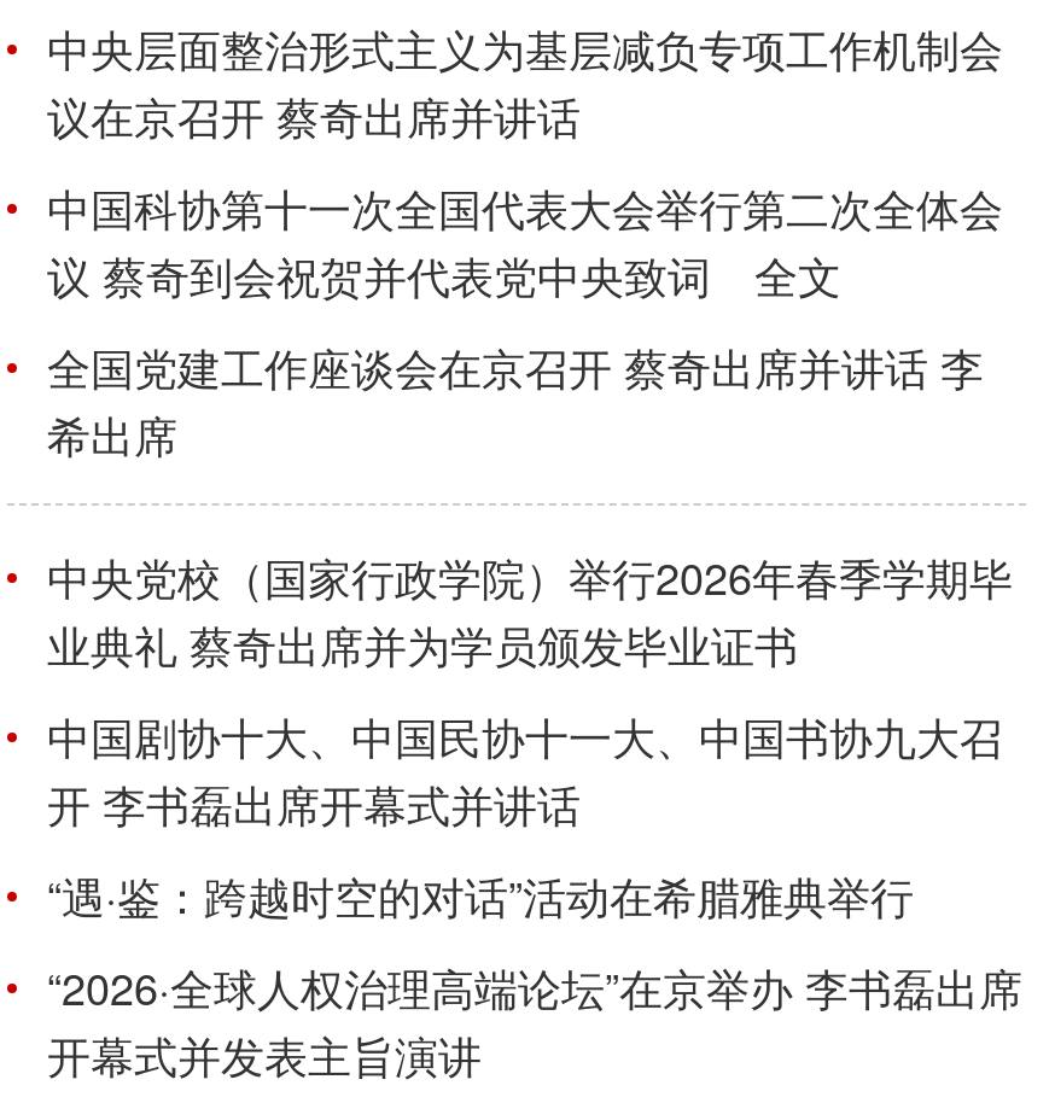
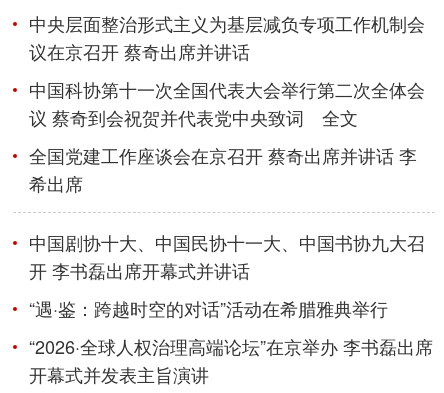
- 中央党校（国家行政学院）举行2026年春季学期毕
- 业典礼 蔡奇出席并为学员颁发毕业证书
